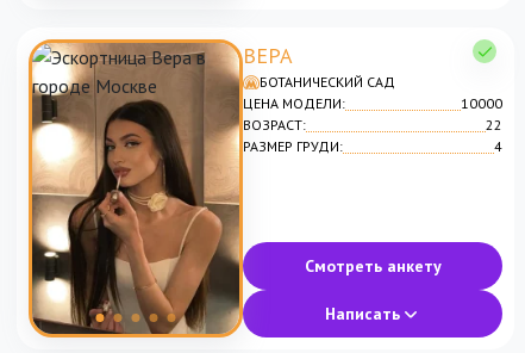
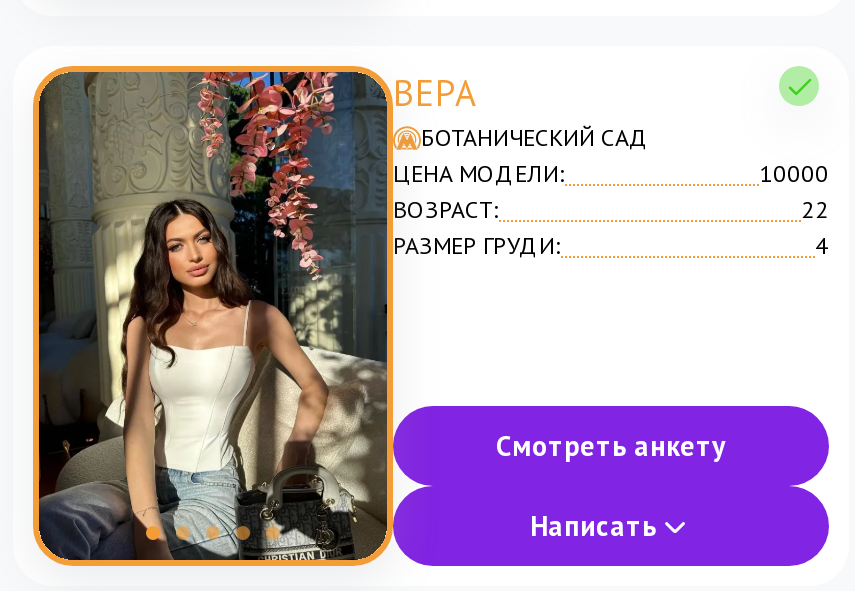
- [image]
+ [image]
